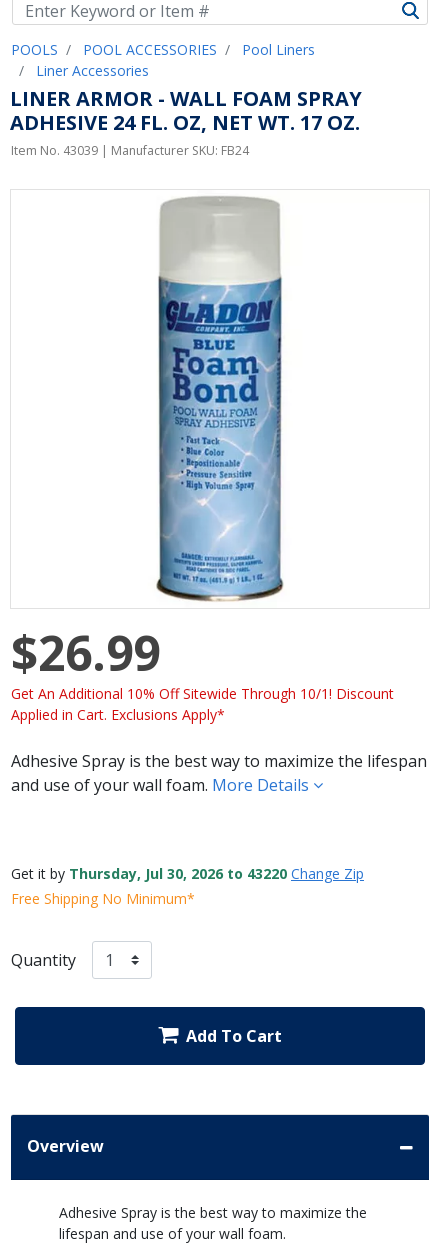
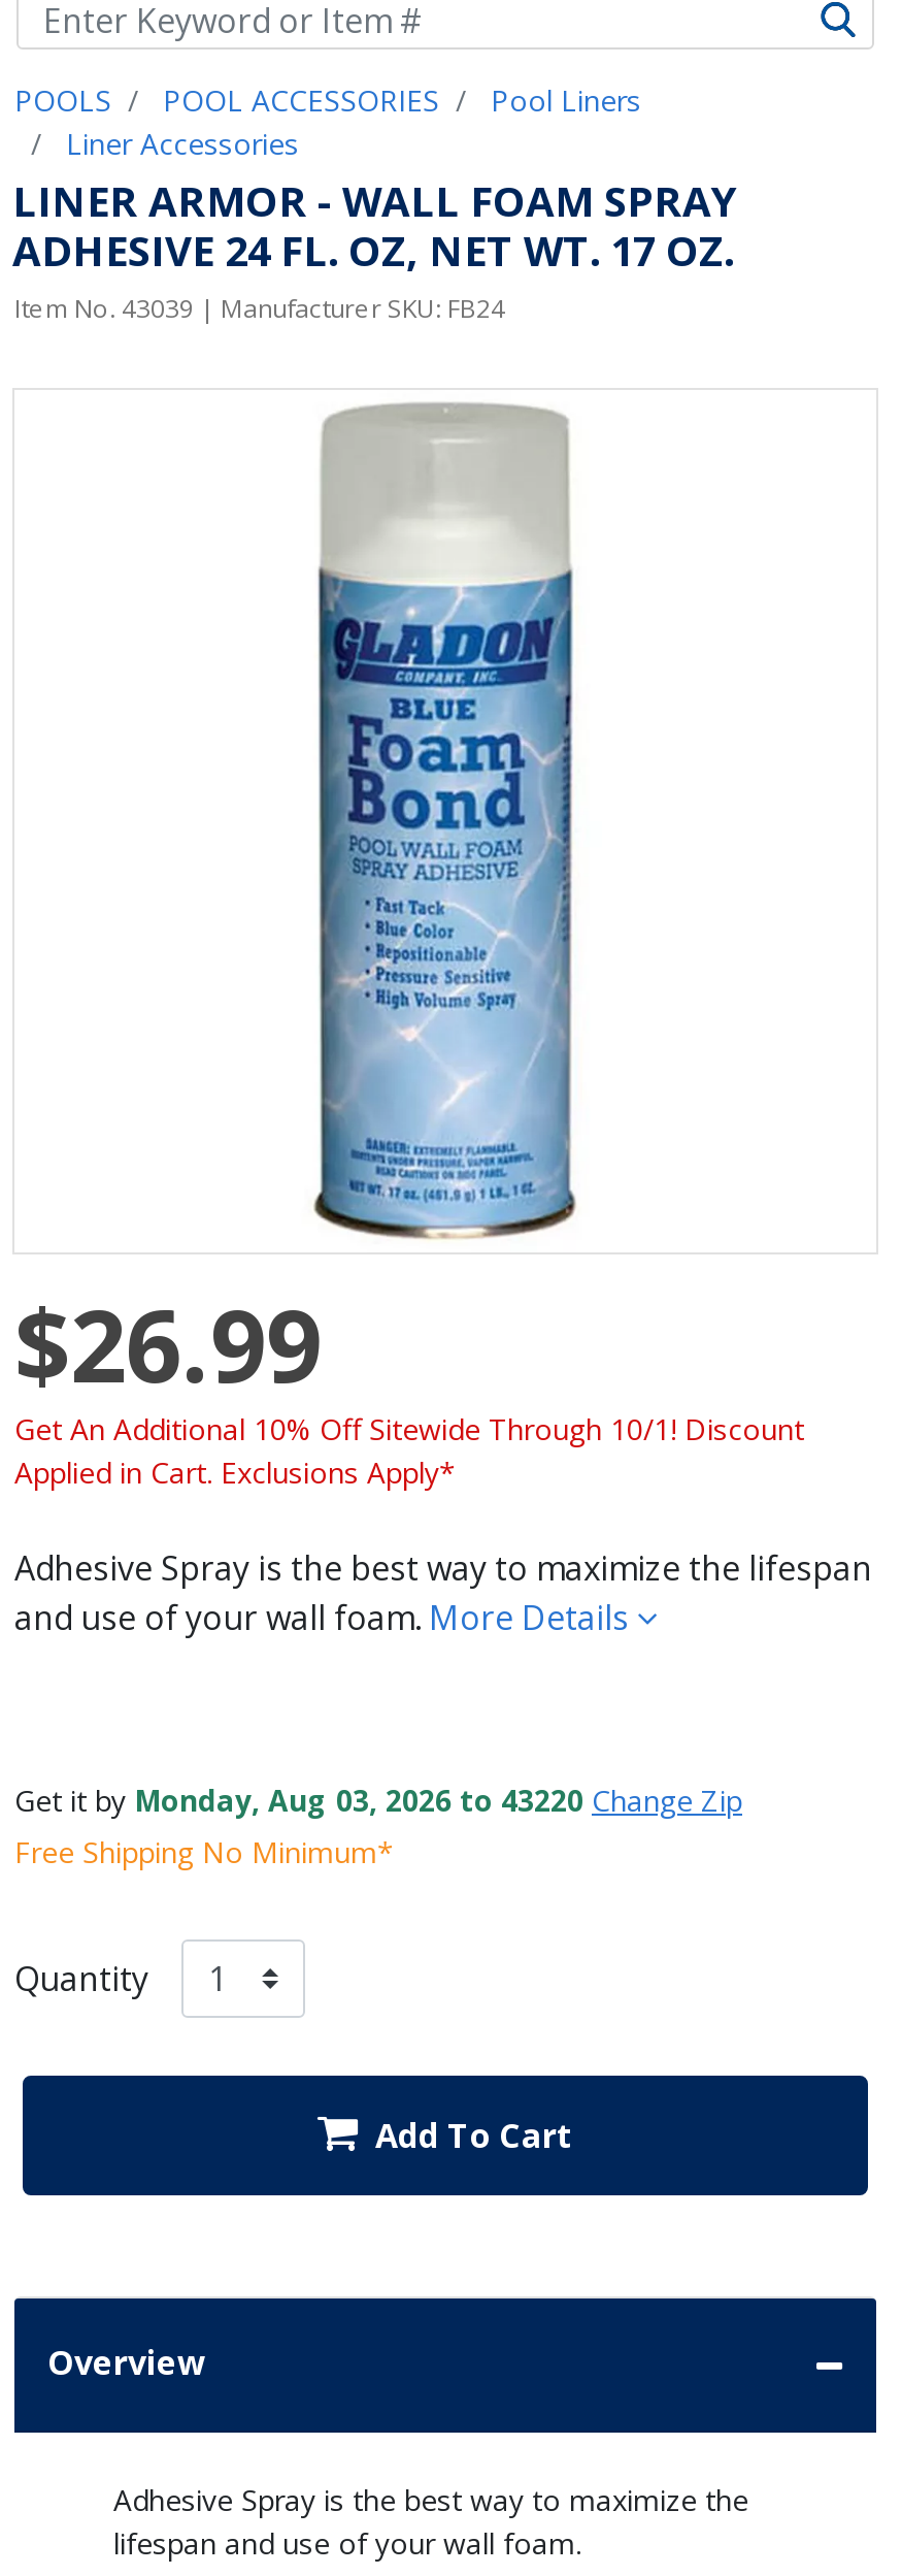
- Get it by Thursday, Jul 30, 2026 to 43220 Change Zip
+ Get it by Monday, Aug 03, 2026 to 43220 Change Zip
